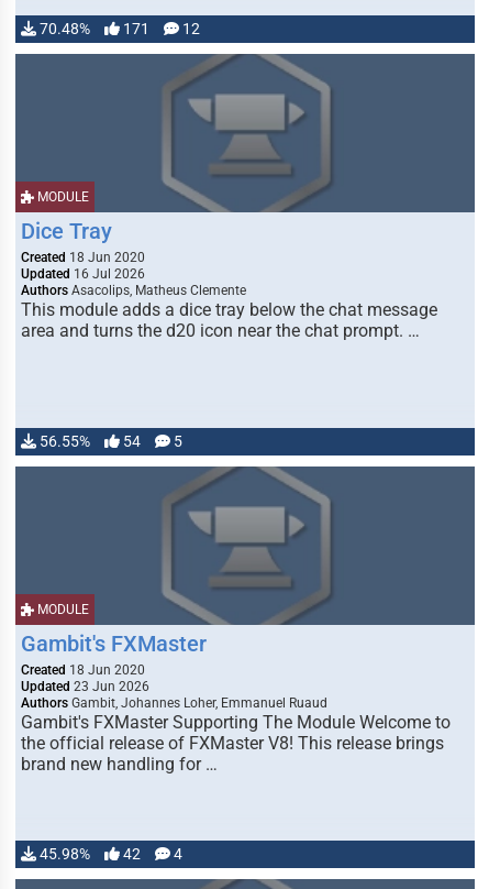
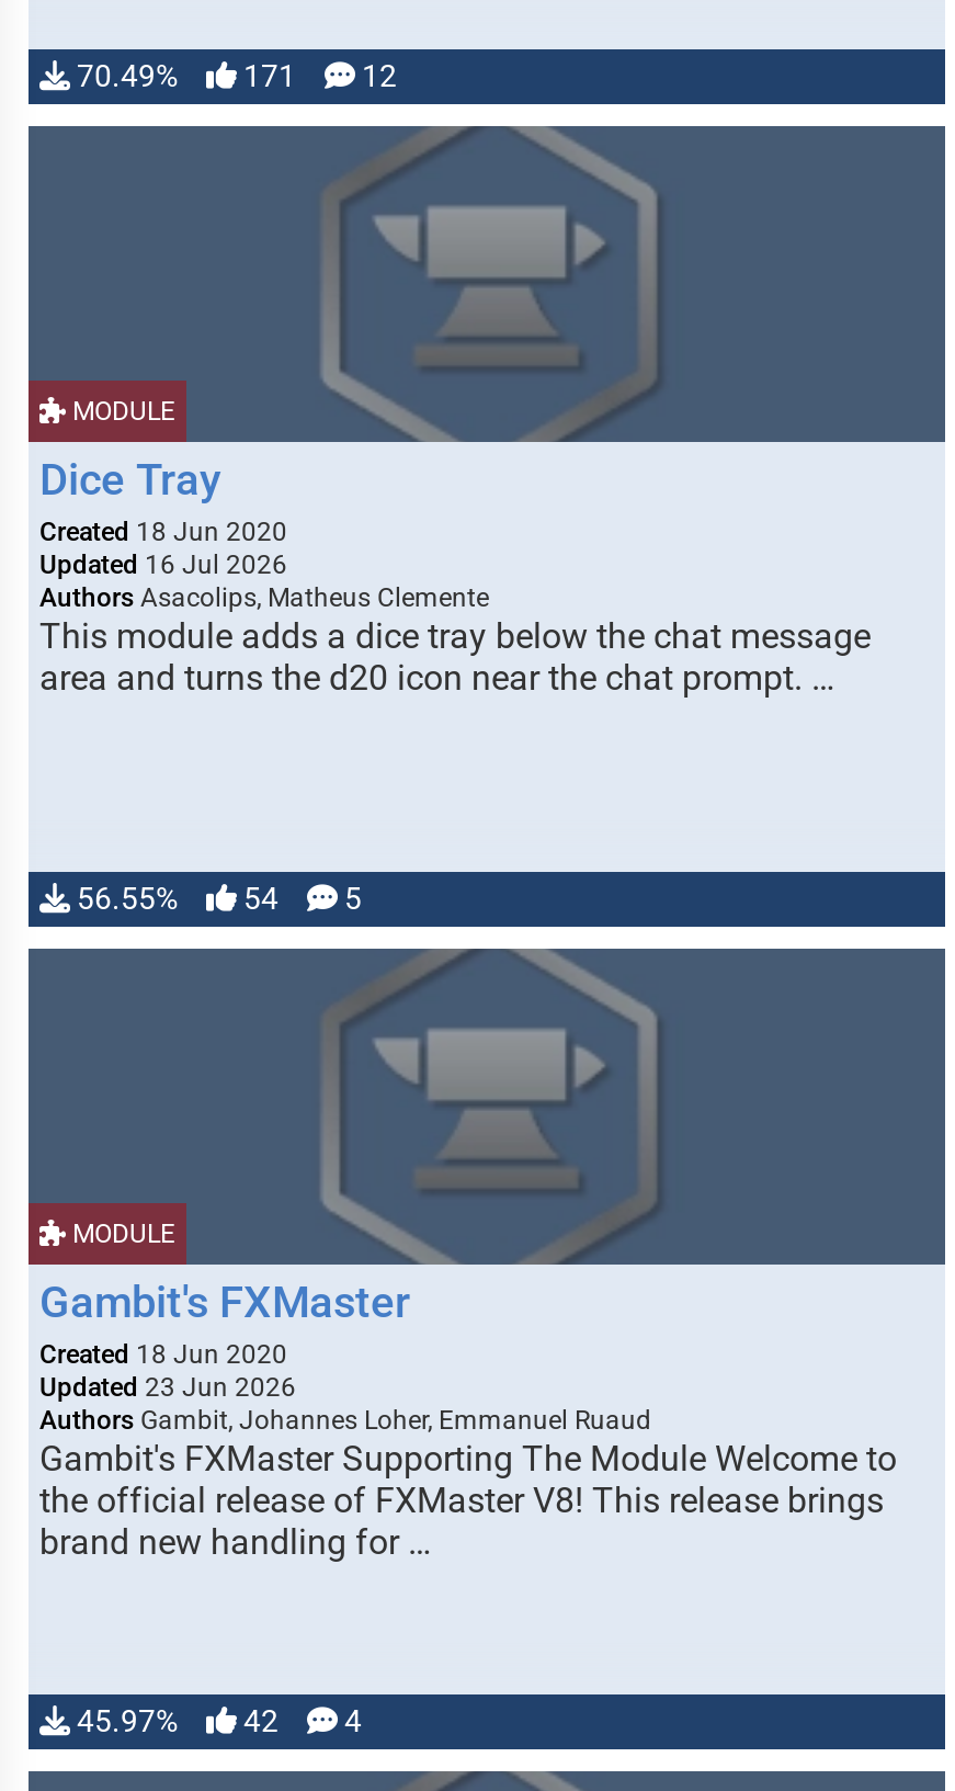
- 70.48% 171 12
+ 70.49% 171 12

- 45.98% 42 4
+ 45.97% 42 4
